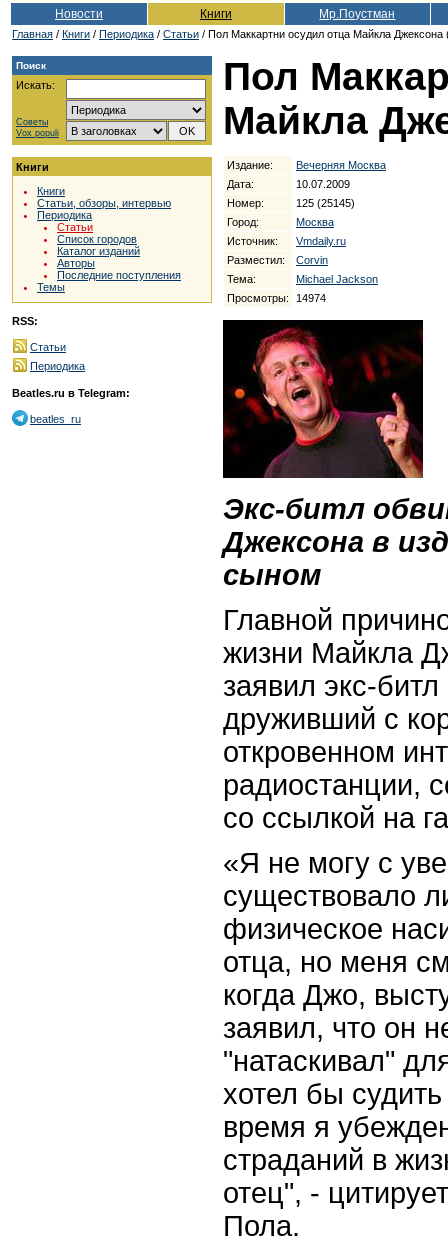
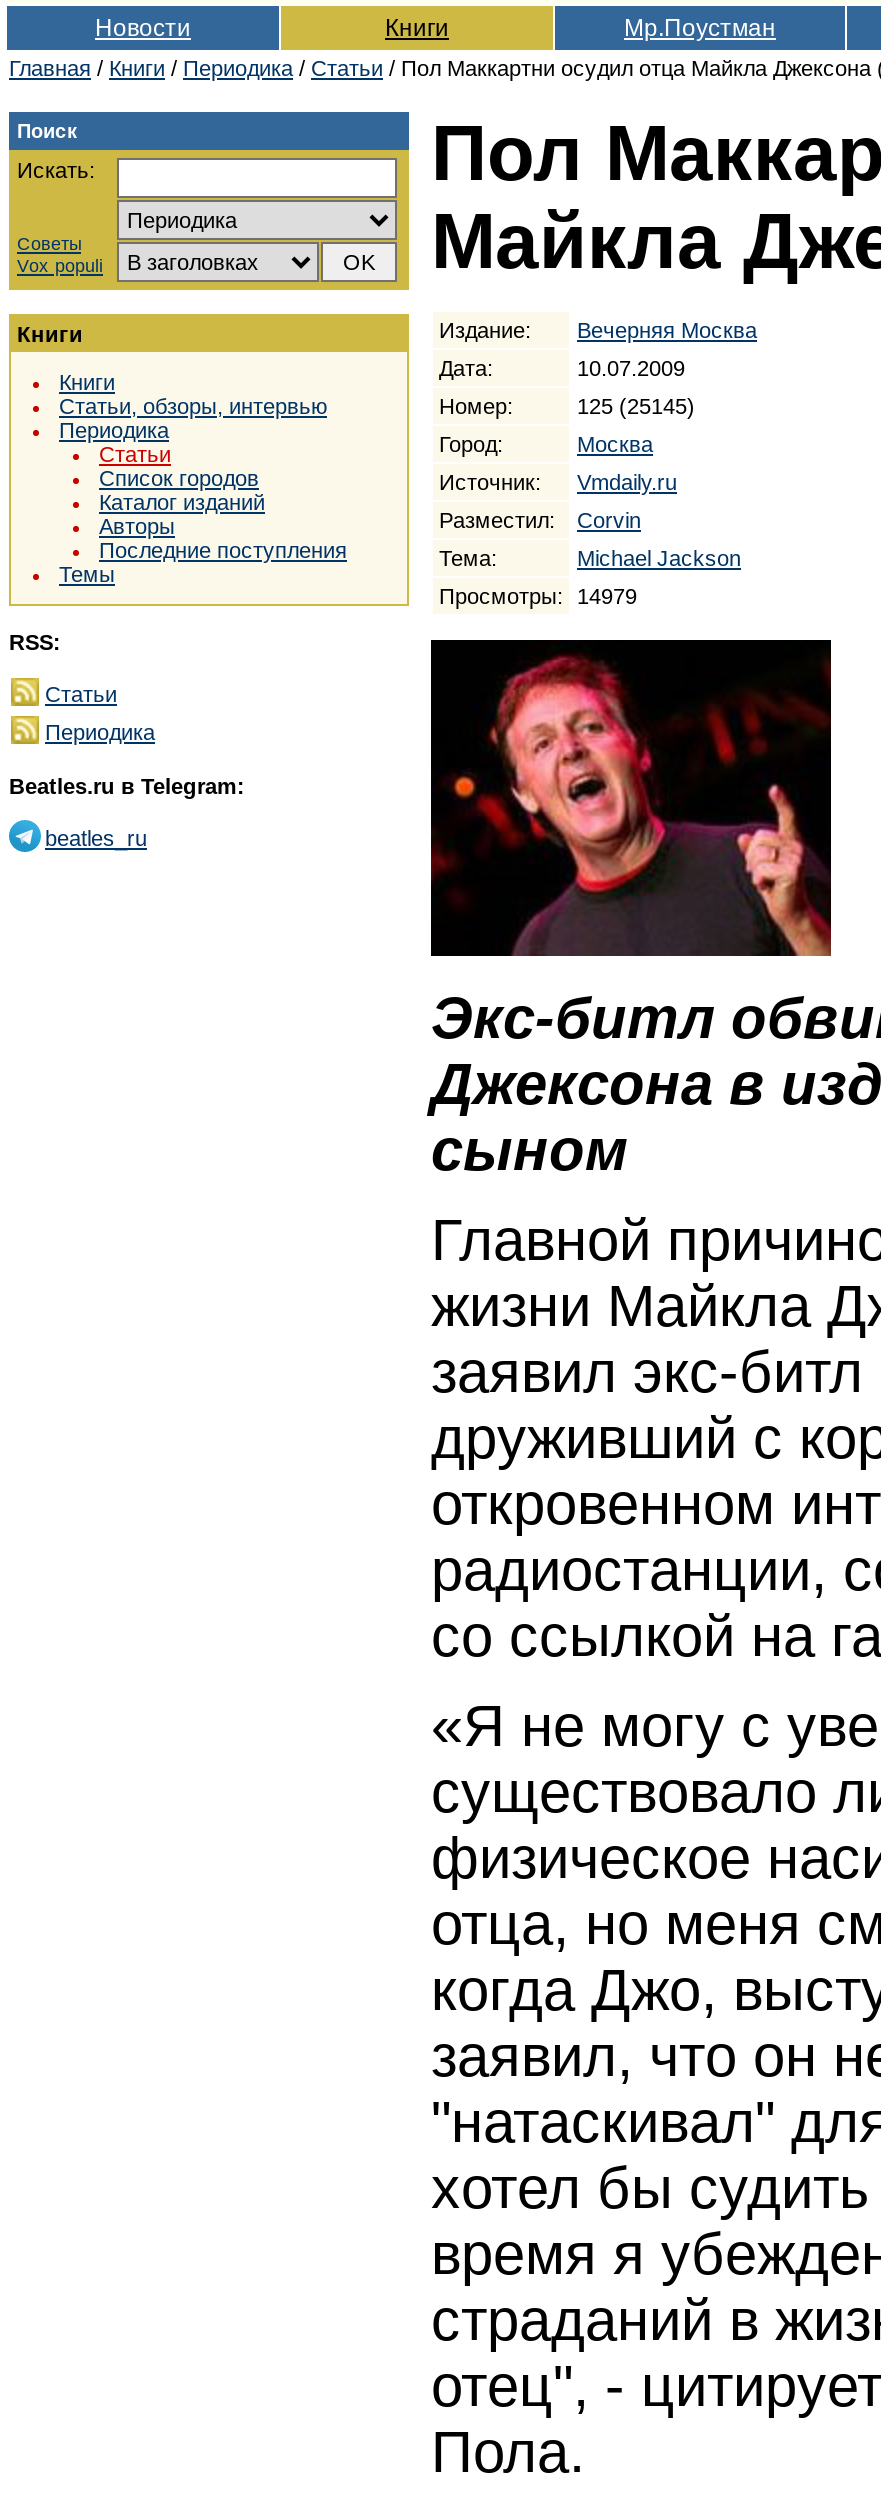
- Просмотры: 14974
+ Просмотры: 14979
